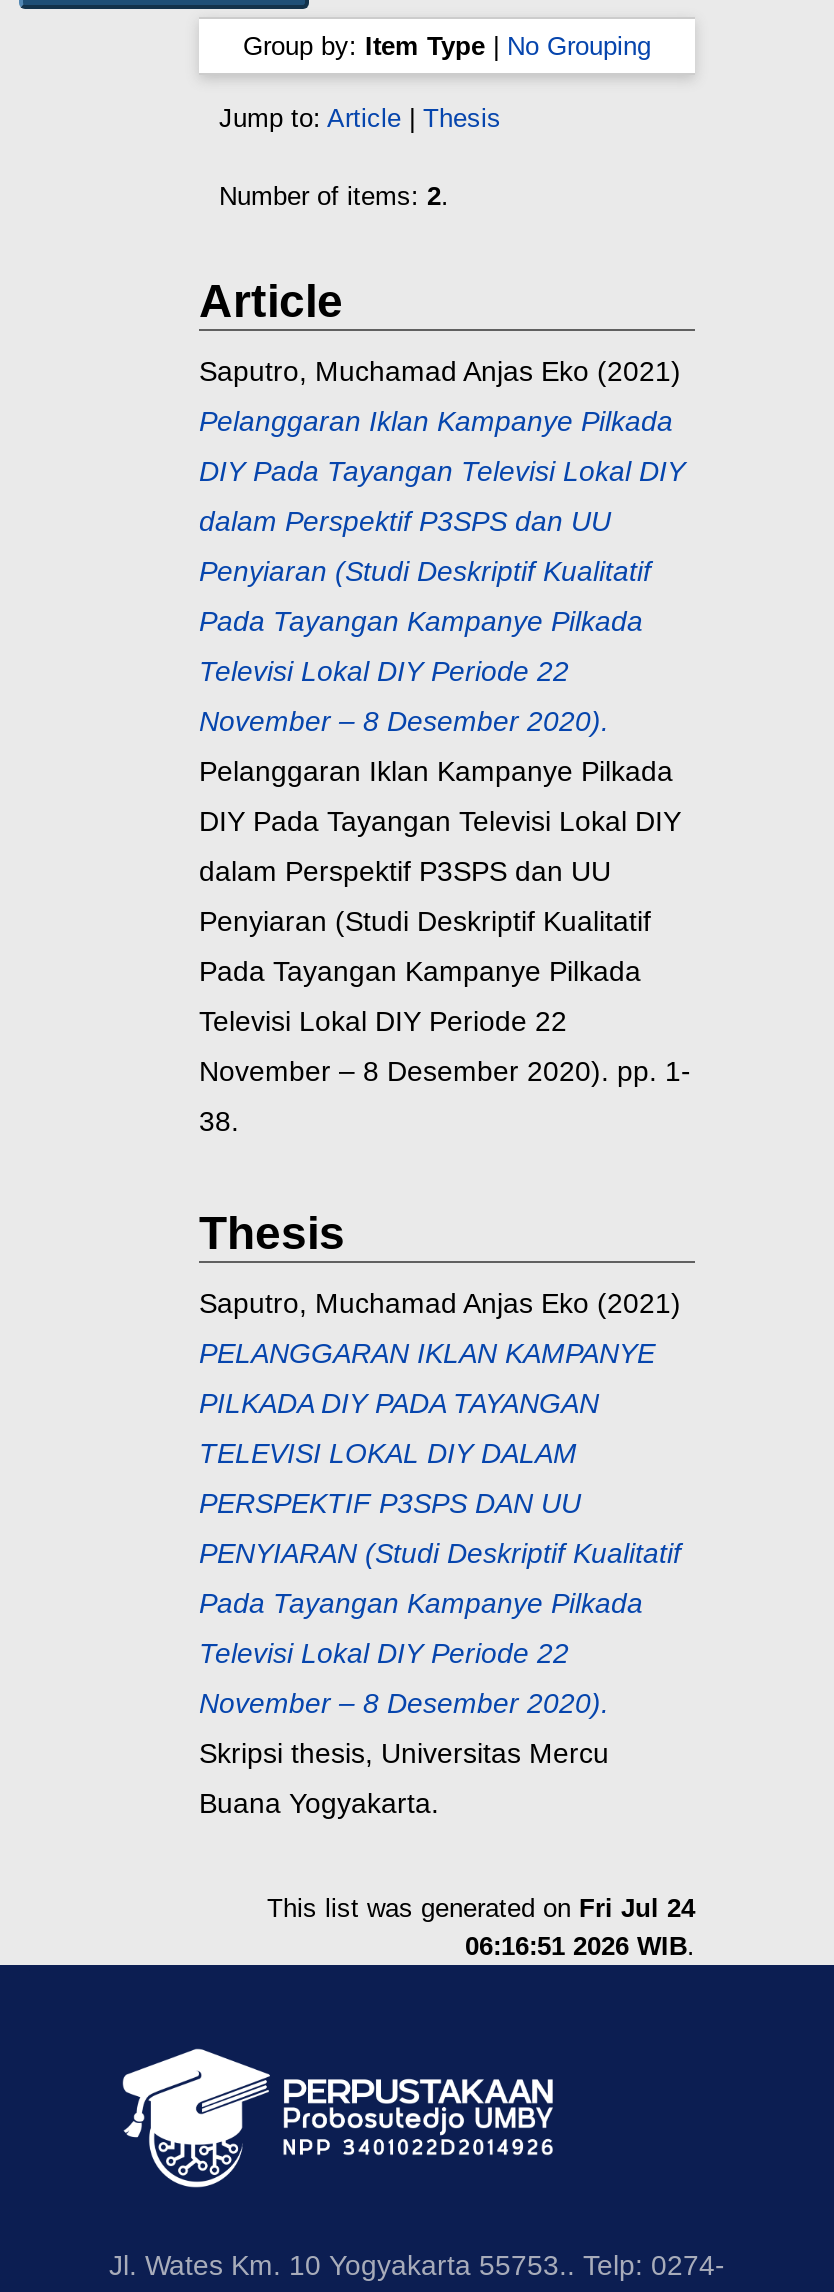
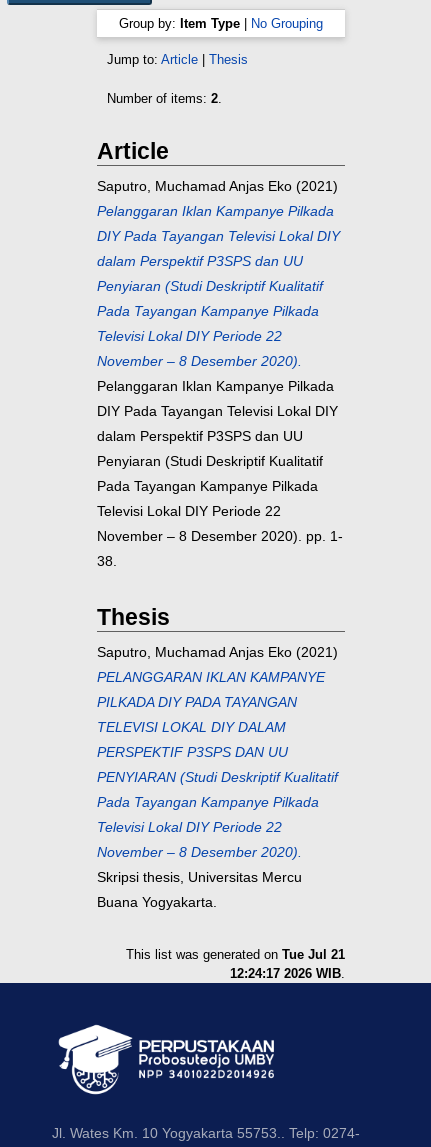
- This list was generated on Fri Jul 24
+ This list was generated on Tue Jul 21

- 06:16:51 2026 WIB.
+ 12:24:17 2026 WIB.
